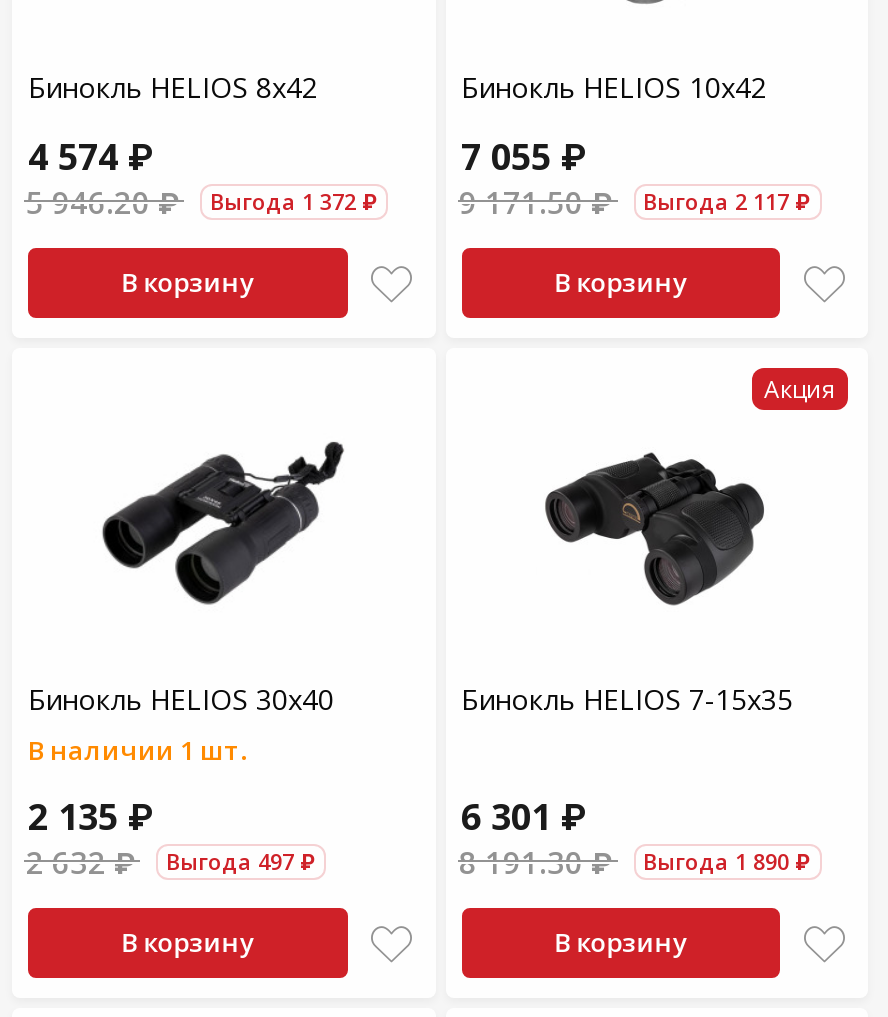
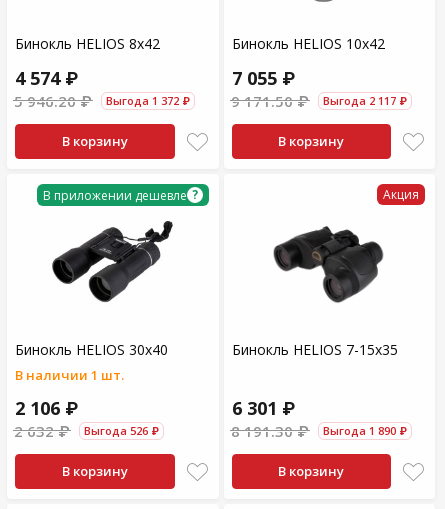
+ В приложении дешевле ?

- 2 135 ₽
+ 2 106 ₽

- 2 632 ₽ Выгода 497 ₽
+ 2 632 ₽ Выгода 526 ₽
